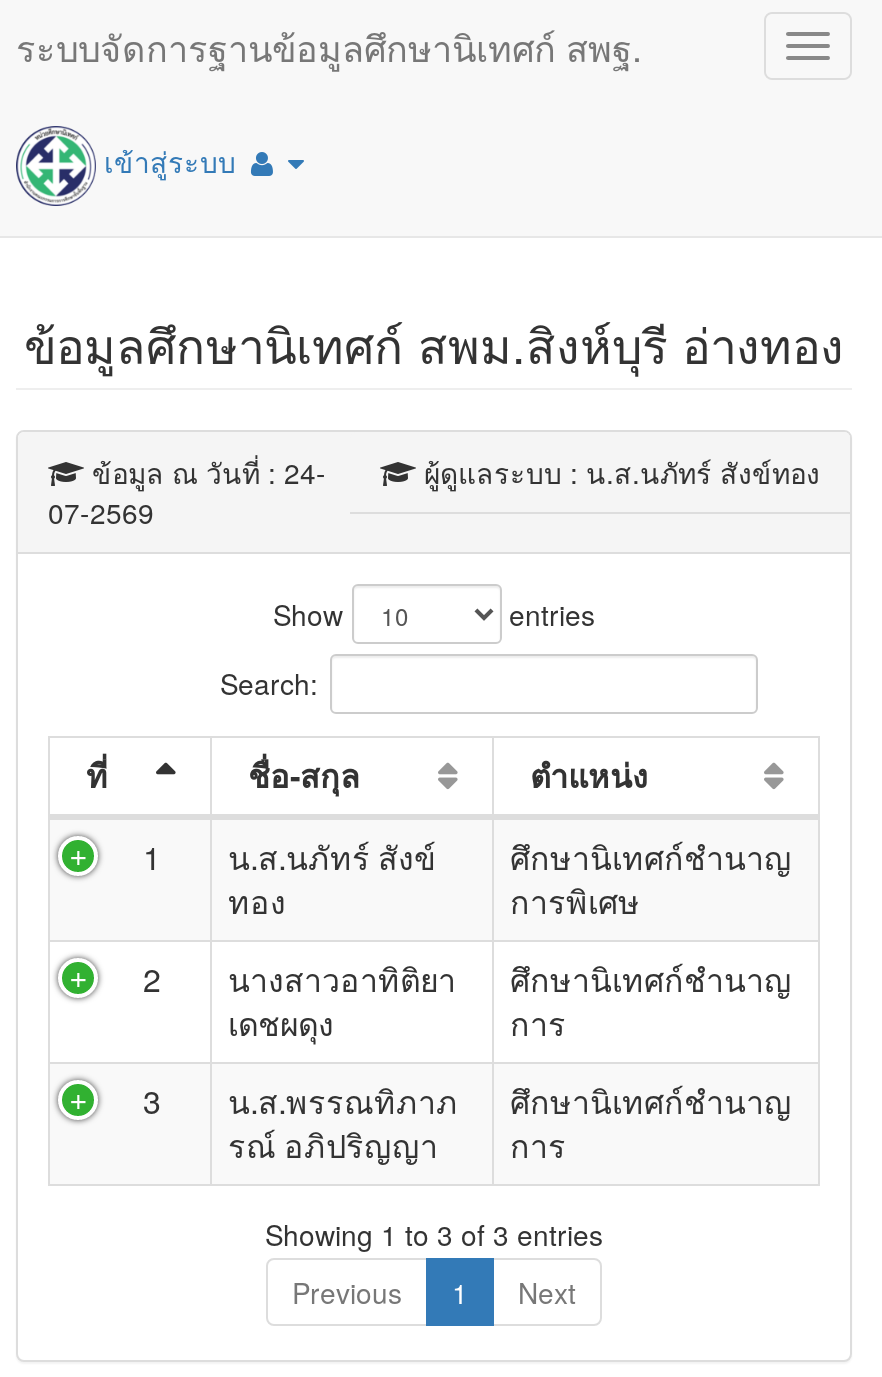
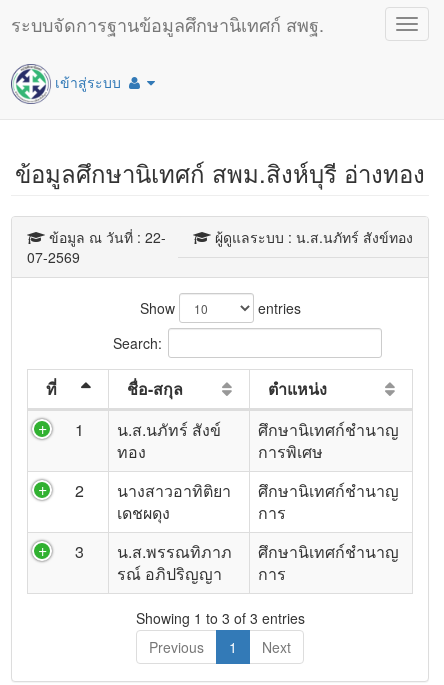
- ข้อมูล ณ วันที่ : 24-
+ ข้อมูล ณ วันที่ : 22-
